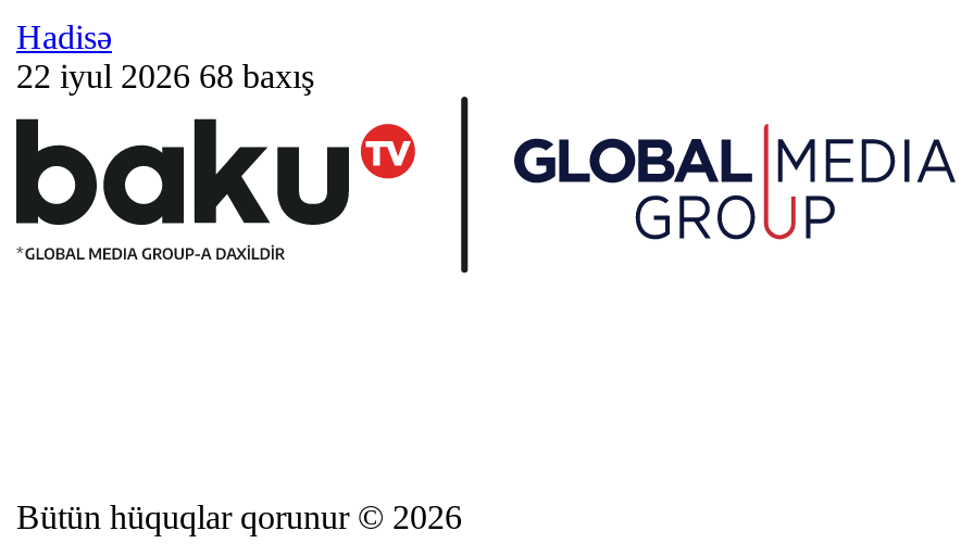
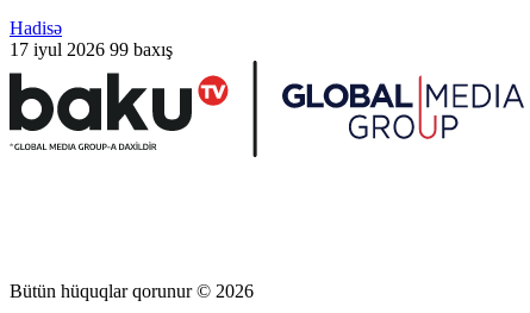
- 22 iyul 2026 68 baxış
+ 17 iyul 2026 99 baxış
